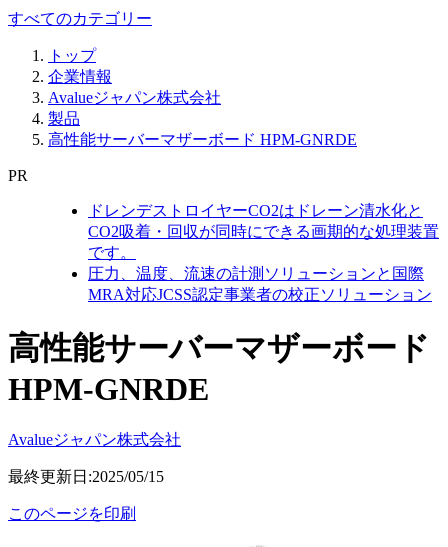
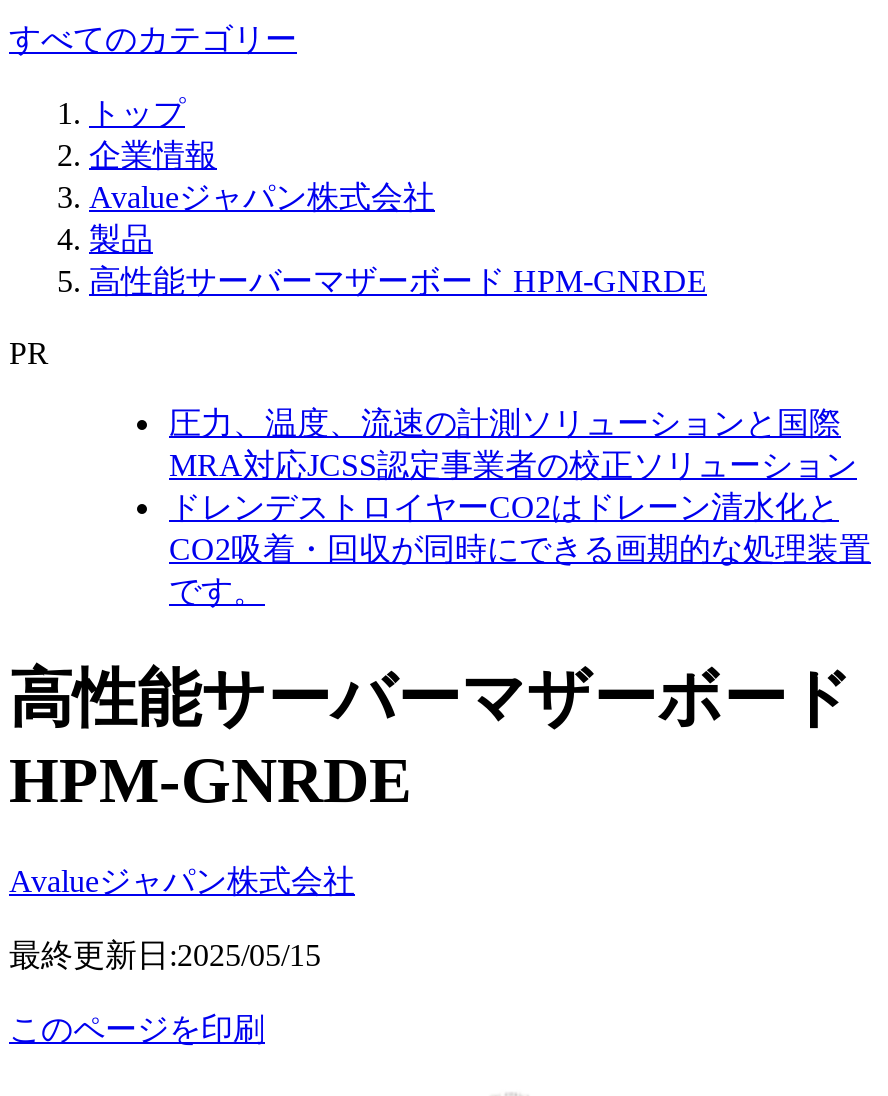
moved down: ドレンデストロイヤーCO2はドレーン清水化と | CO2吸着・回収が同時にできる画期的な処理装置

moved up: 圧力、温度、流速の計測ソリューションと国際 | MRA対応JCSS認定事業者の校正ソリューション
